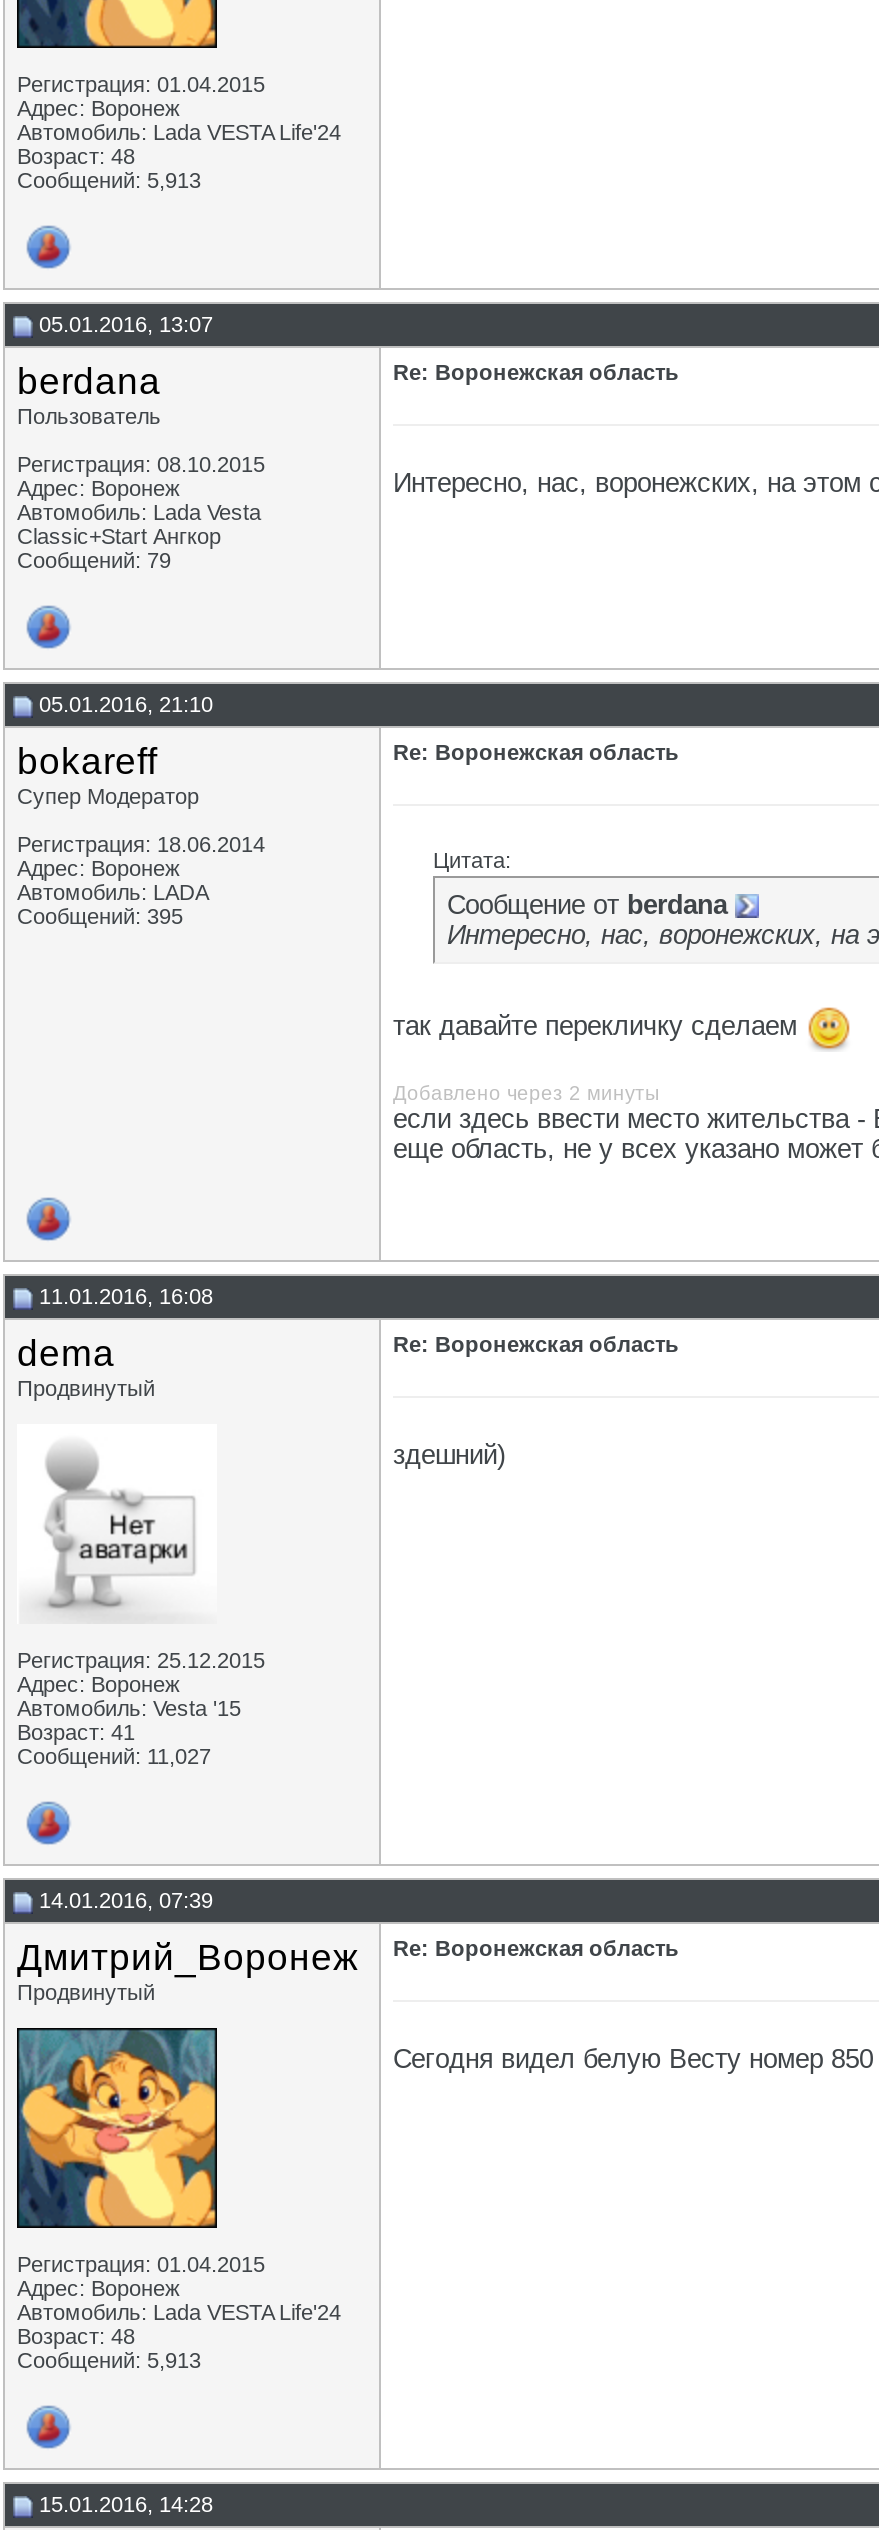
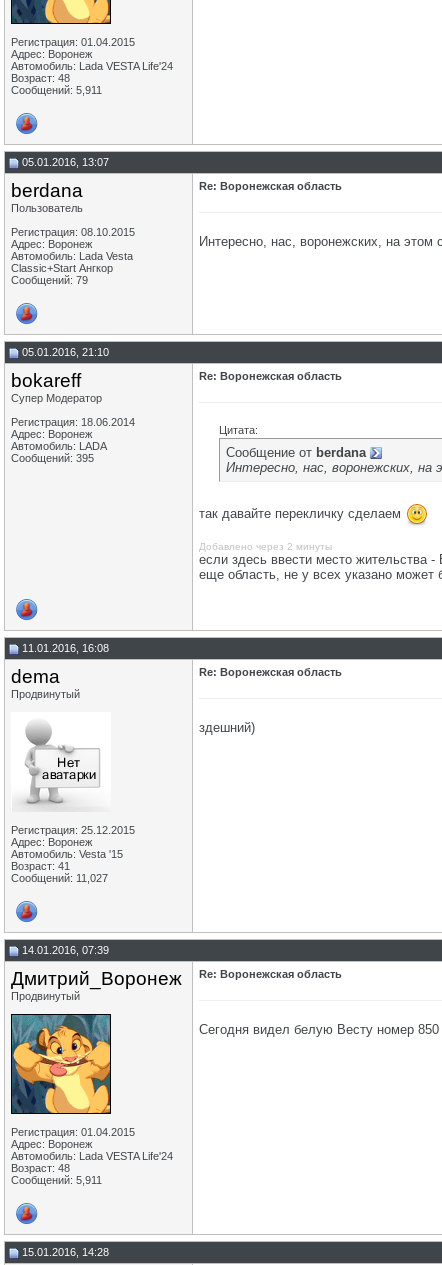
- Сообщений: 5,913
+ Сообщений: 5,911

- Сообщений: 5,913
+ Сообщений: 5,911
